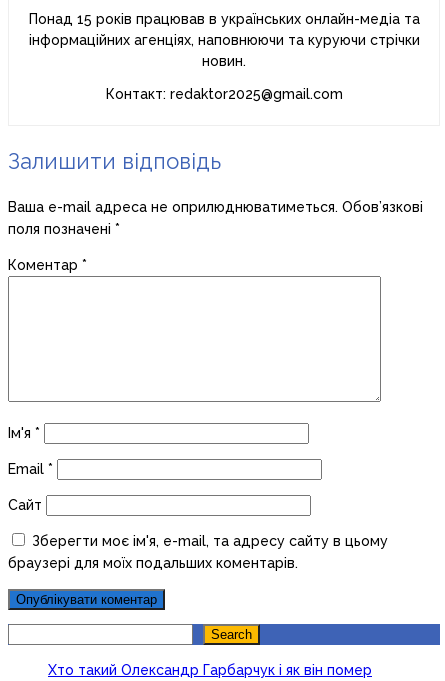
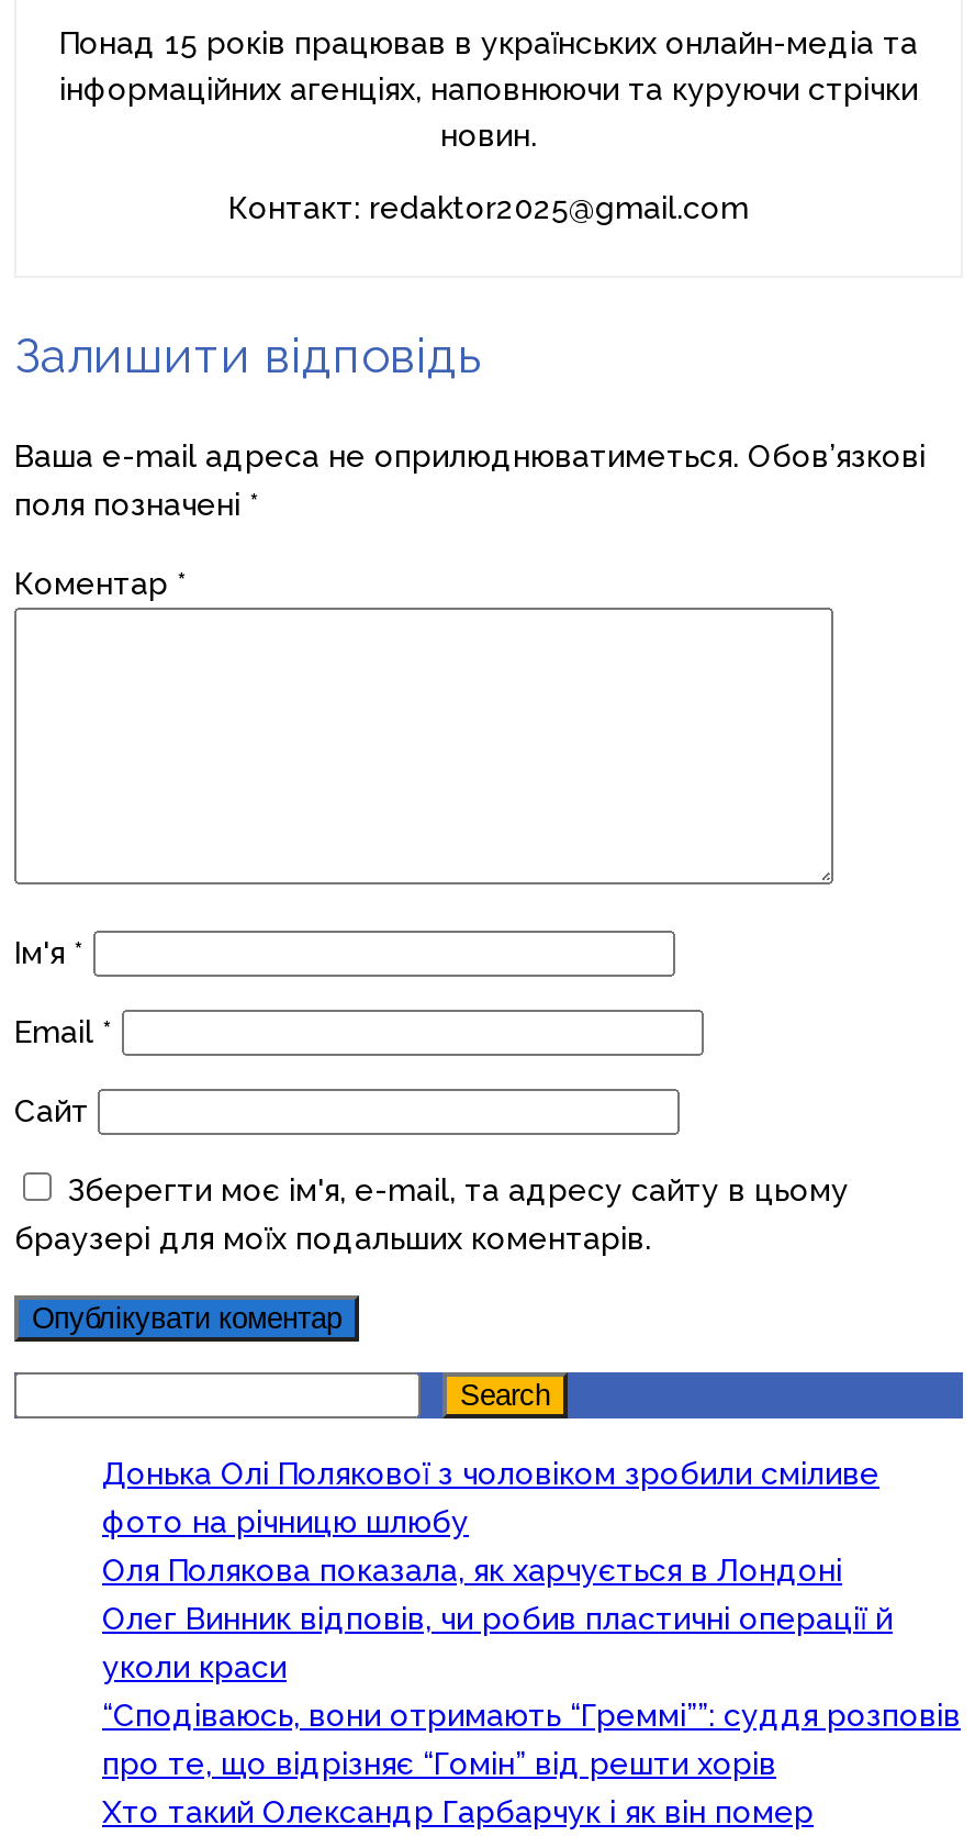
+ Донька Олі Полякової з чоловіком зробили сміливе
+ фото на річницю шлюбу
+ Оля Полякова показала, як харчується в Лондоні
+ Олег Винник відповів, чи робив пластичні операції й
+ уколи краси
+ “Сподіваюсь, вони отримають “Греммі””: суддя розповів
+ про те, що відрізняє “Гомін” від решти хорів
